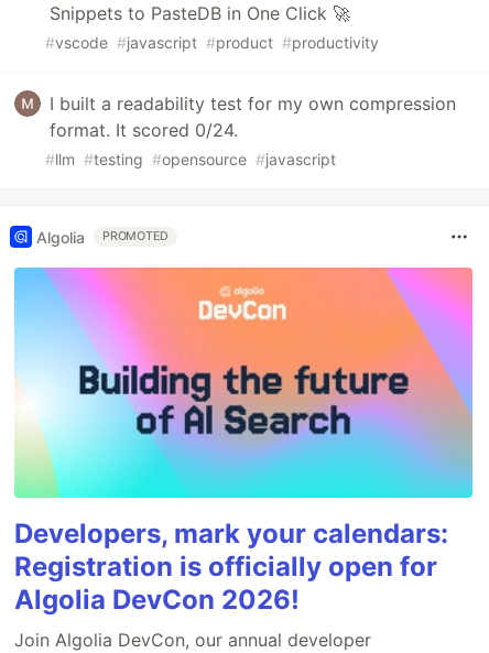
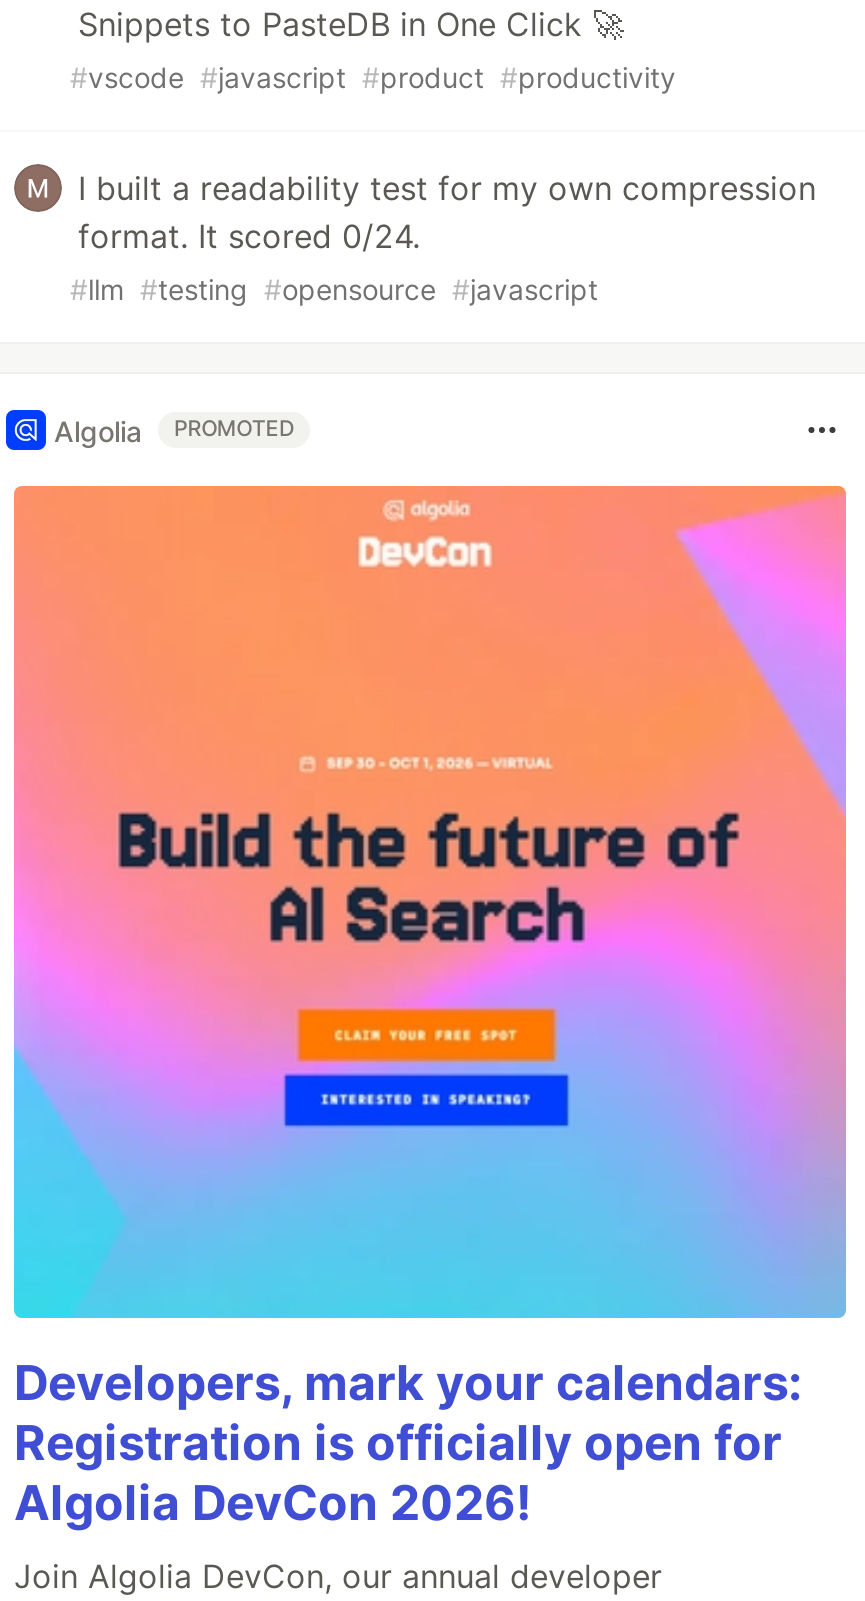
- [image]
+ [image]
